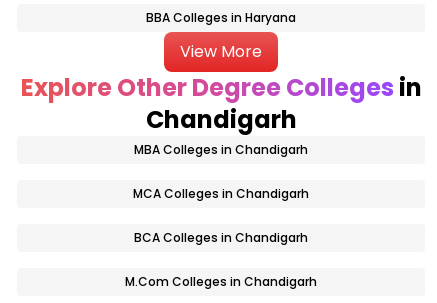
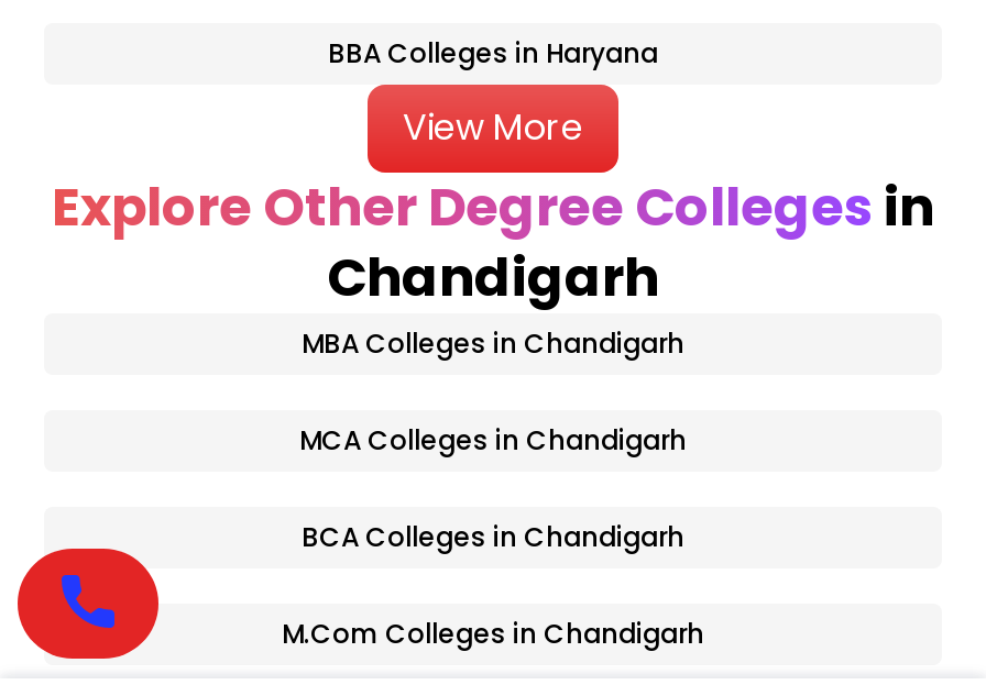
+ [image]
